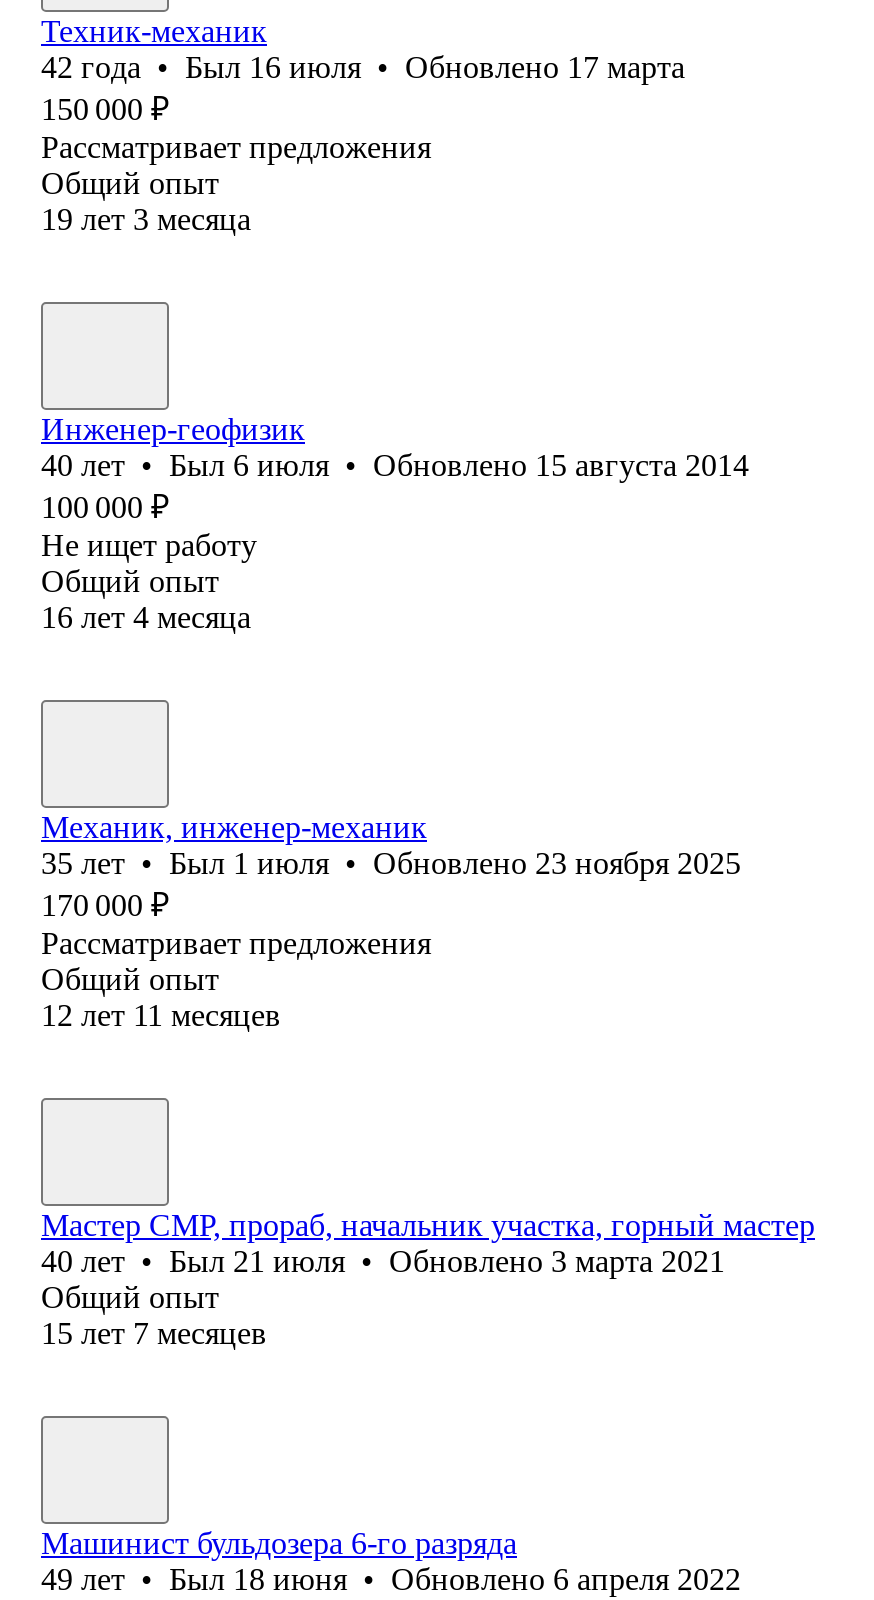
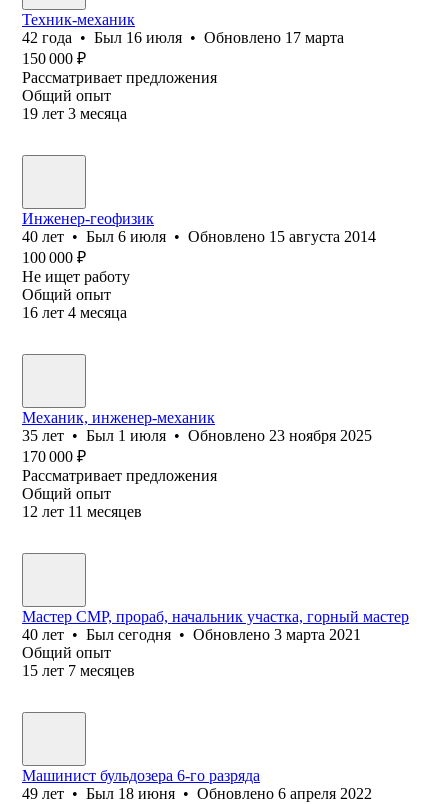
- 40 лет • Был 21 июля • Обновлено 3 марта 2021
+ 40 лет • Был сегодня • Обновлено 3 марта 2021
